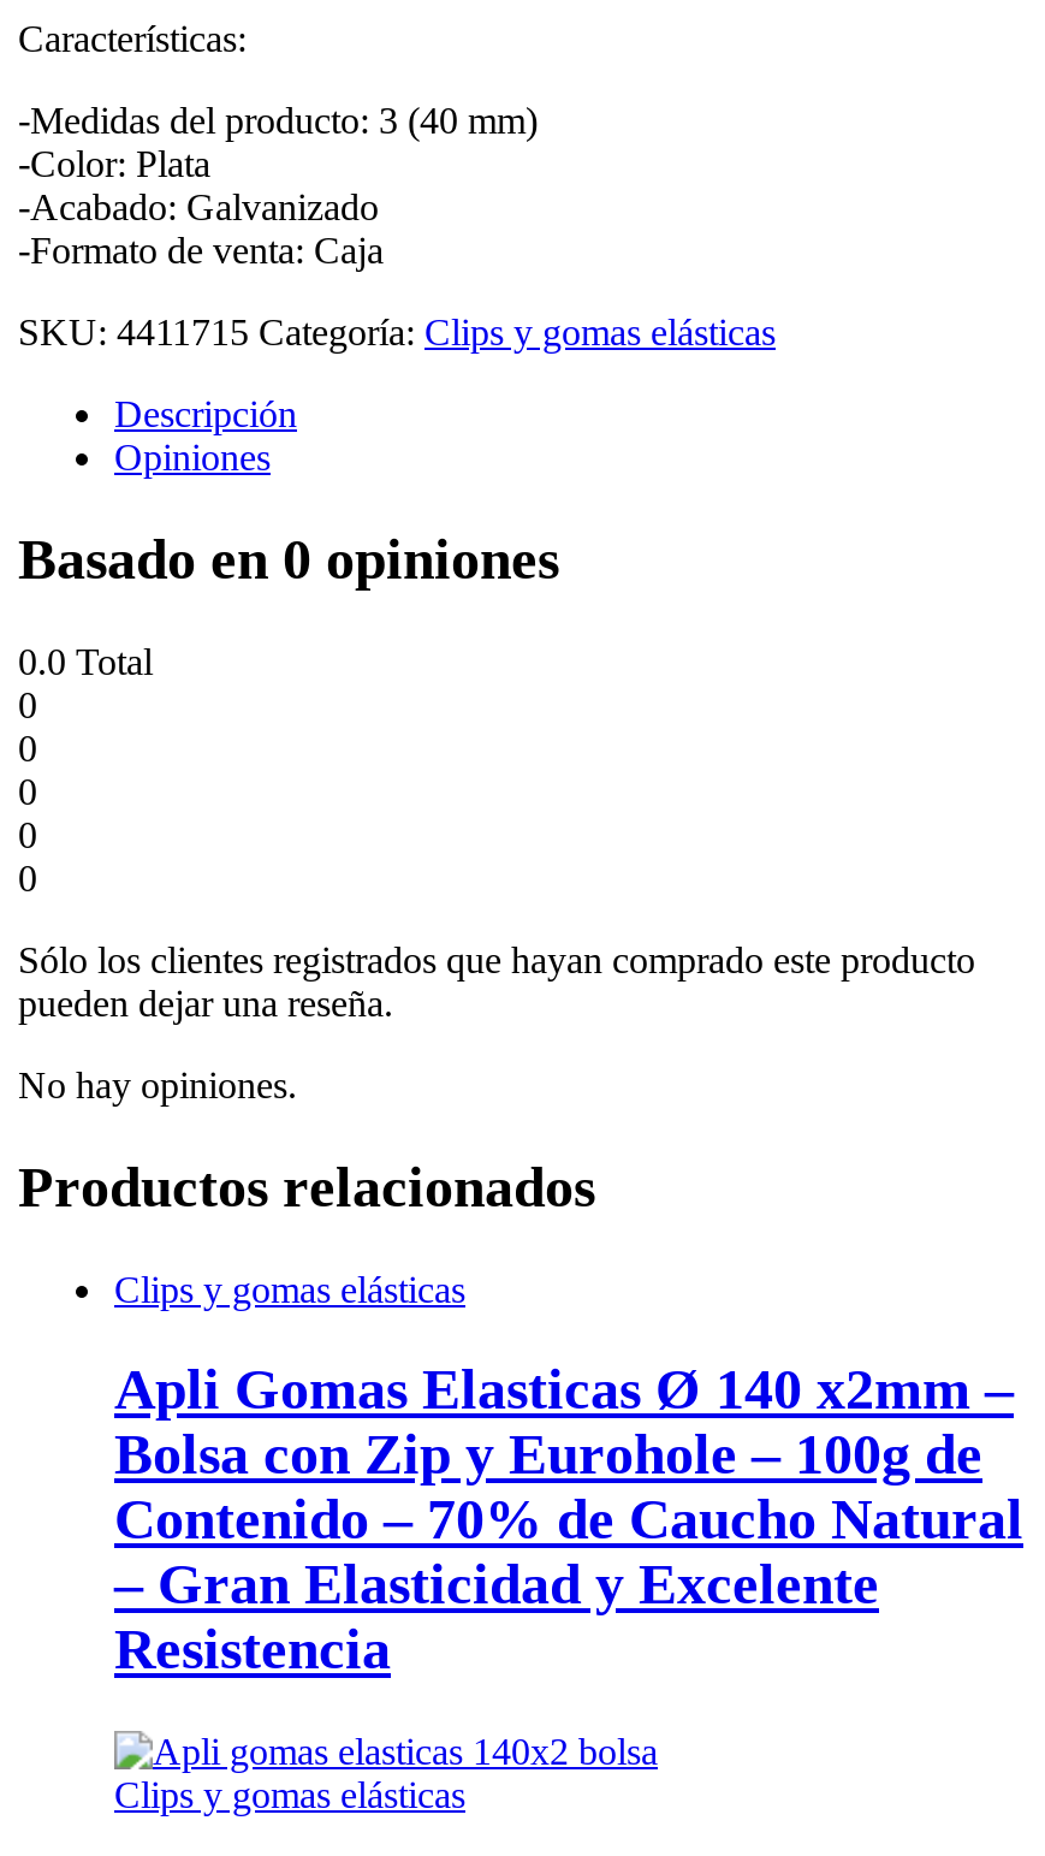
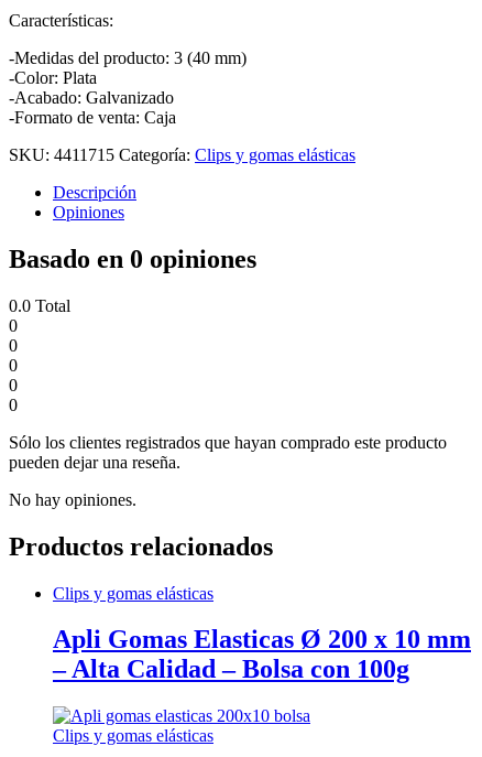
- Apli Gomas Elasticas Ø 140 x2mm –
- Bolsa con Zip y Eurohole – 100g de
- Contenido – 70% de Caucho Natural
- – Gran Elasticidad y Excelente
- Resistencia
+ Apli Gomas Elasticas Ø 200 x 10 mm
+ – Alta Calidad – Bolsa con 100g
